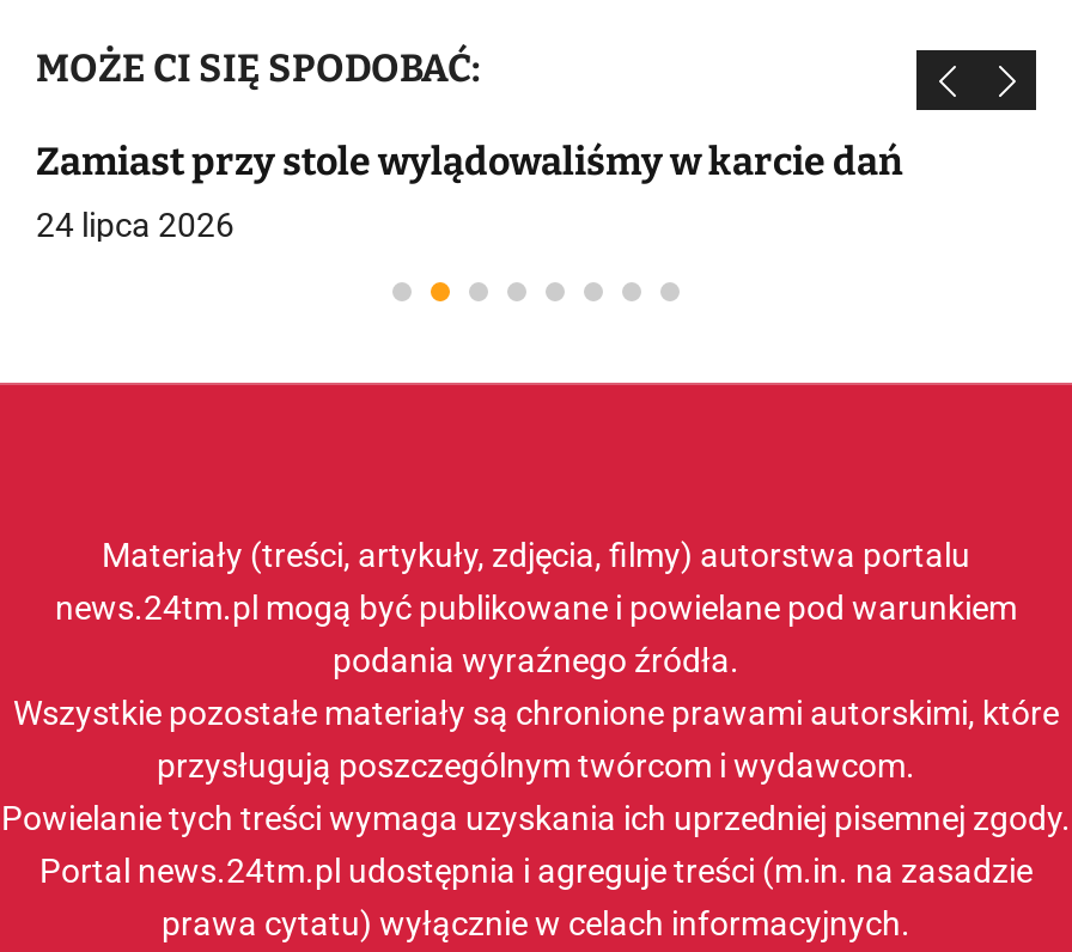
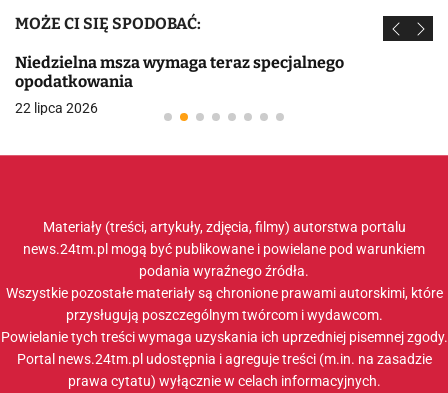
- Zamiast przy stole wylądowaliśmy w karcie dań
+ Niedzielna msza wymaga teraz specjalnego
+ opodatkowania

- 24 lipca 2026
+ 22 lipca 2026
